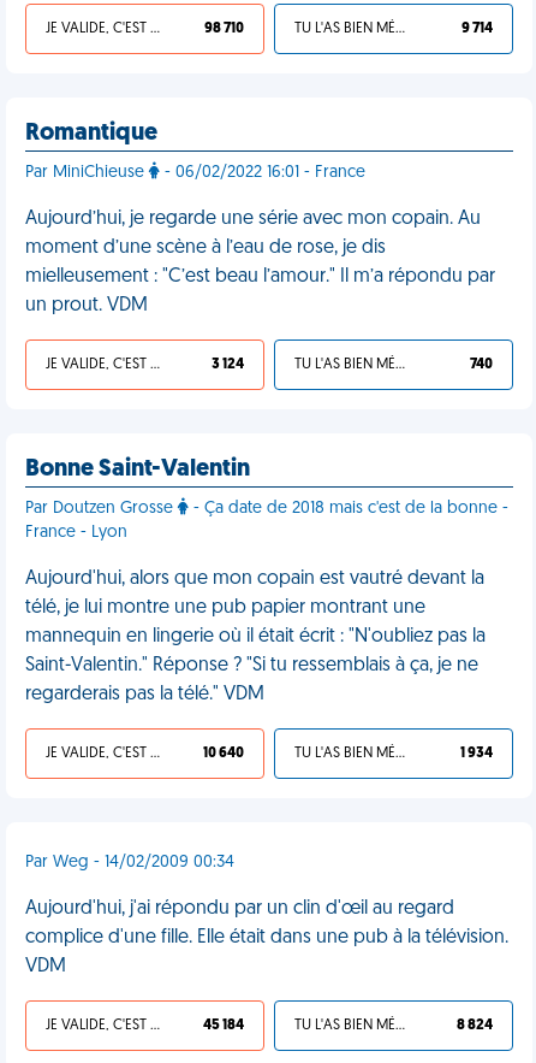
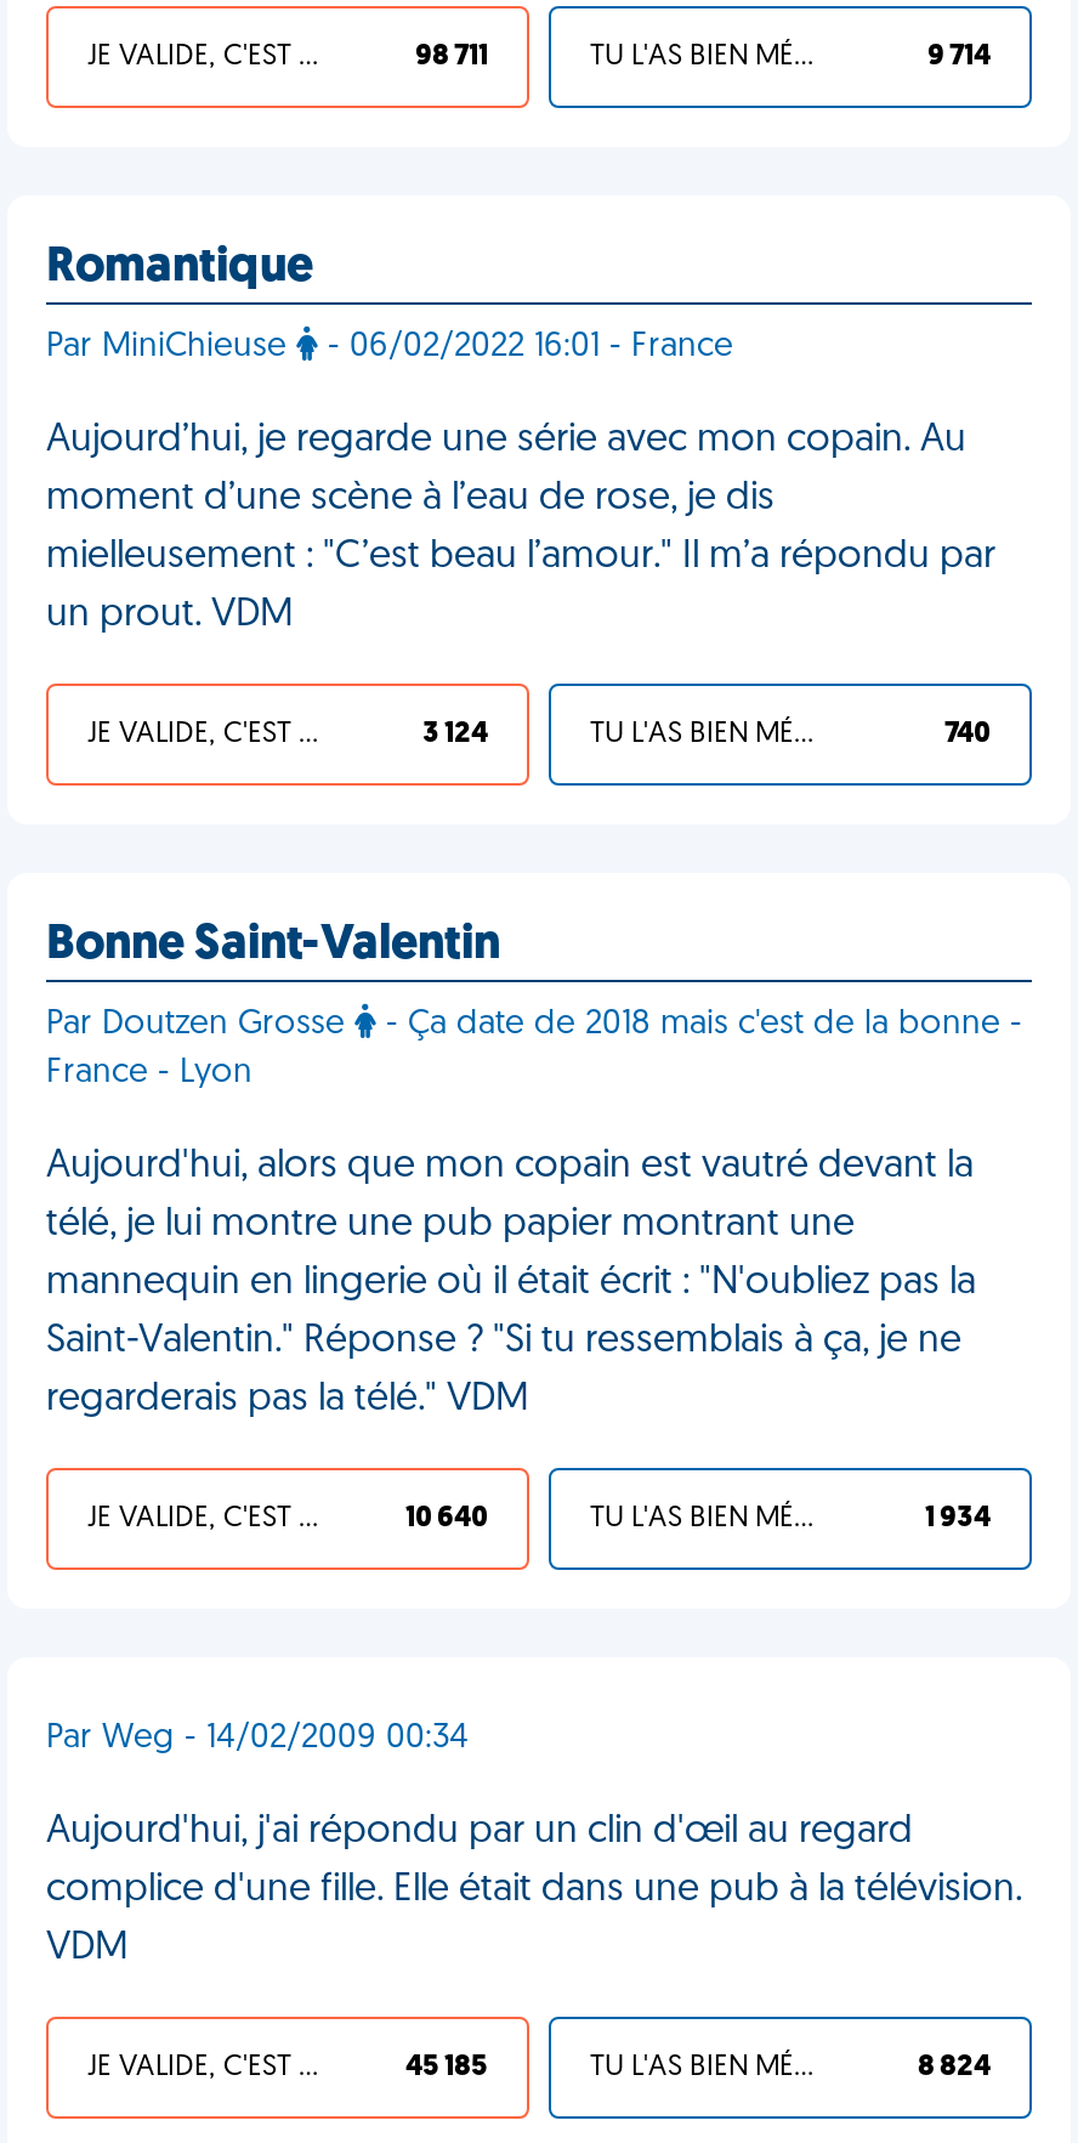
- 98 710
+ 98 711

- 45 184
+ 45 185
